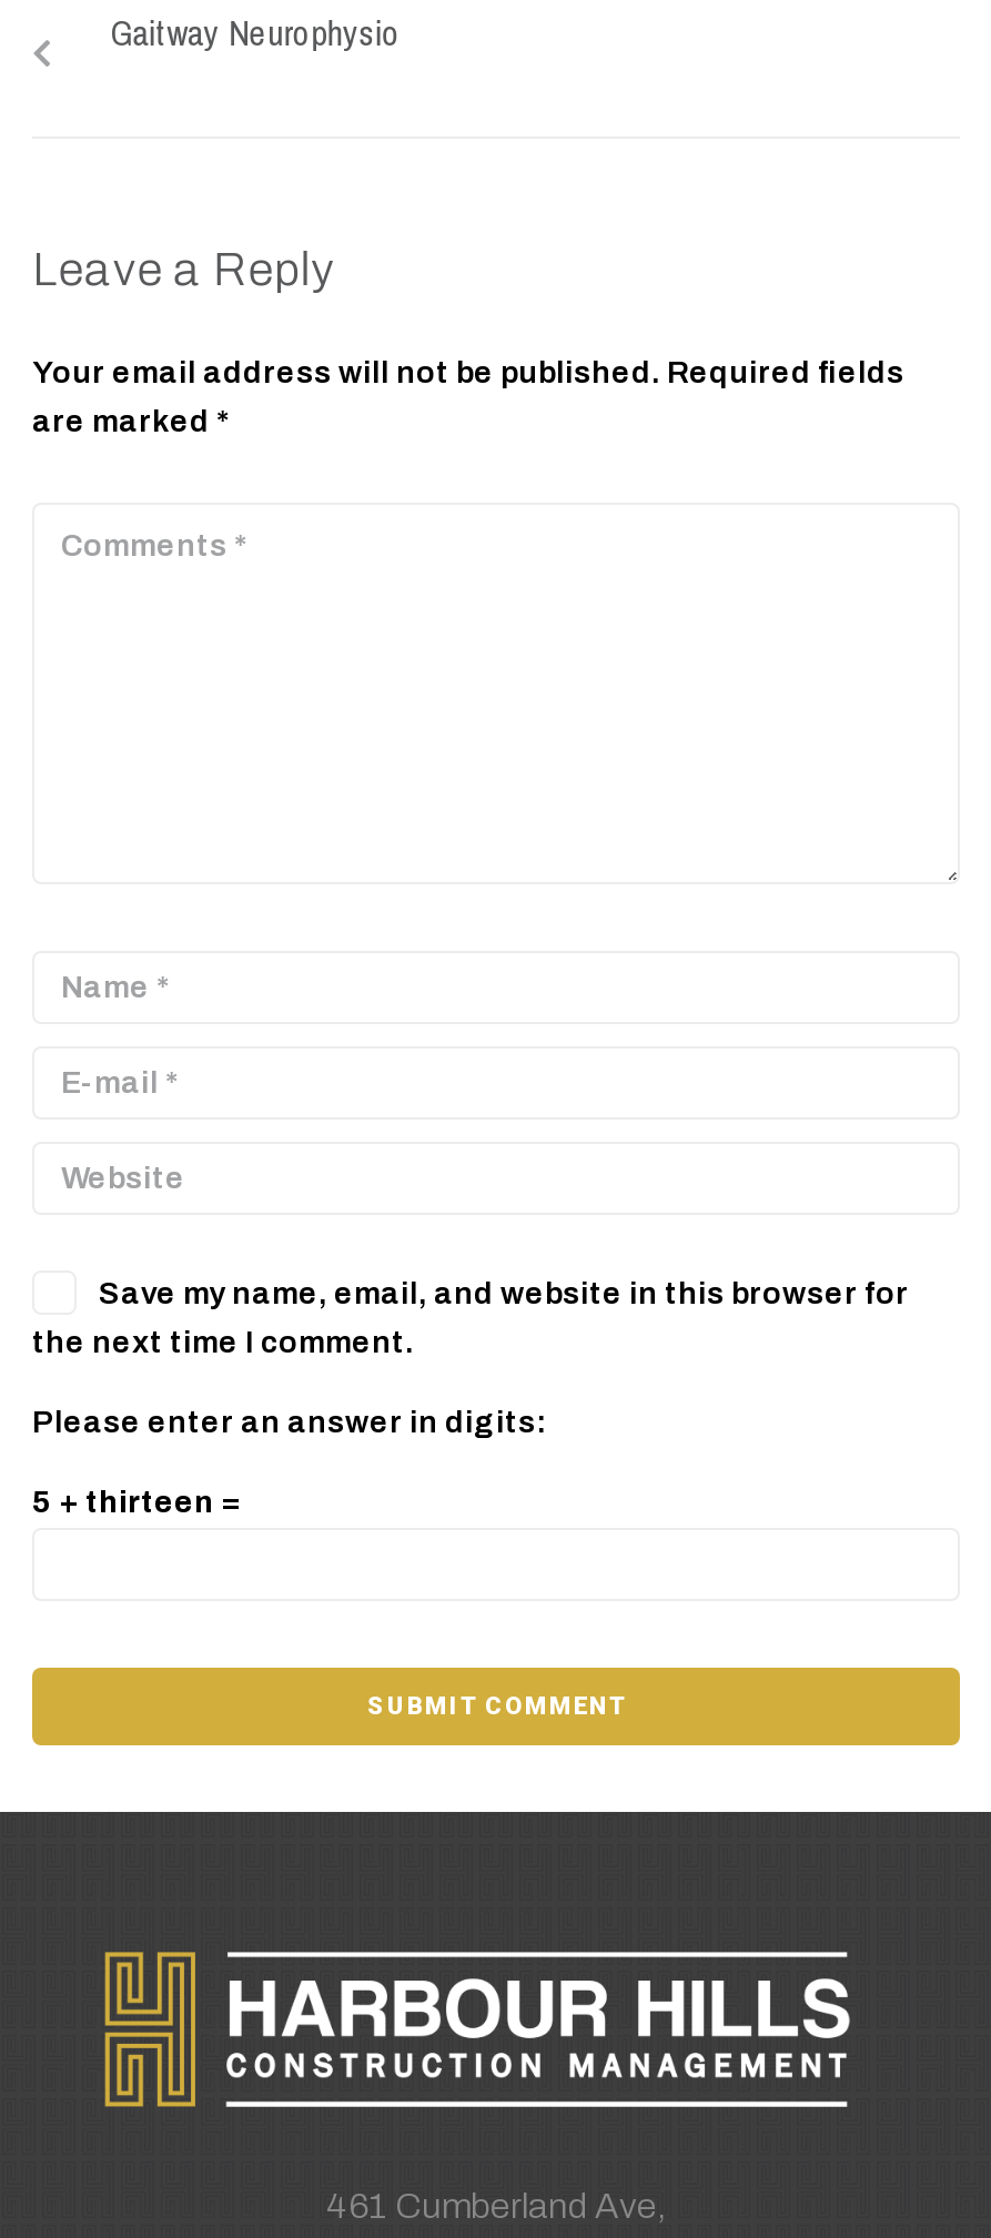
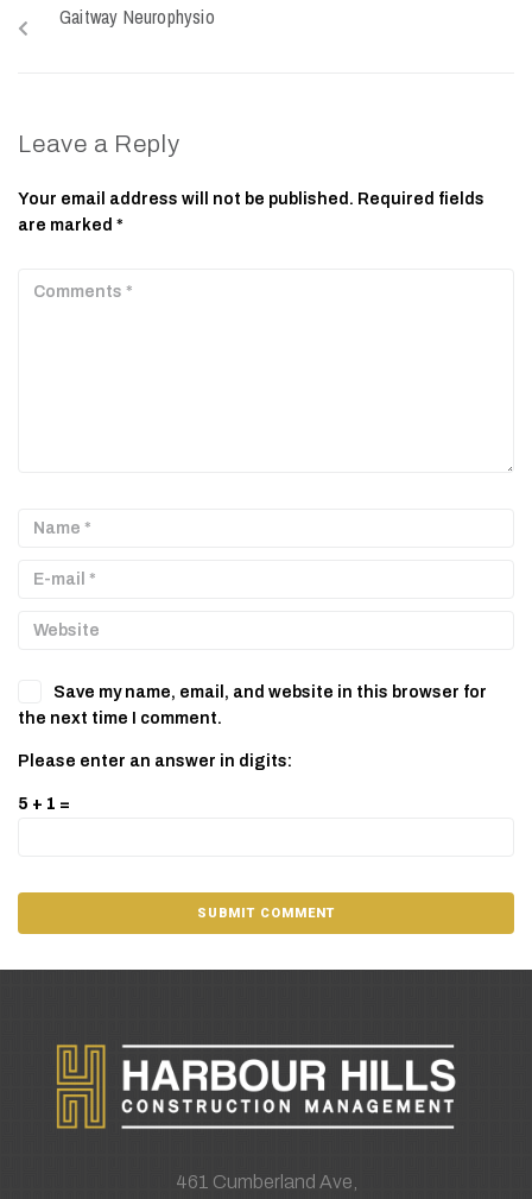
- 5 + thirteen =
+ 5 + 1 =
